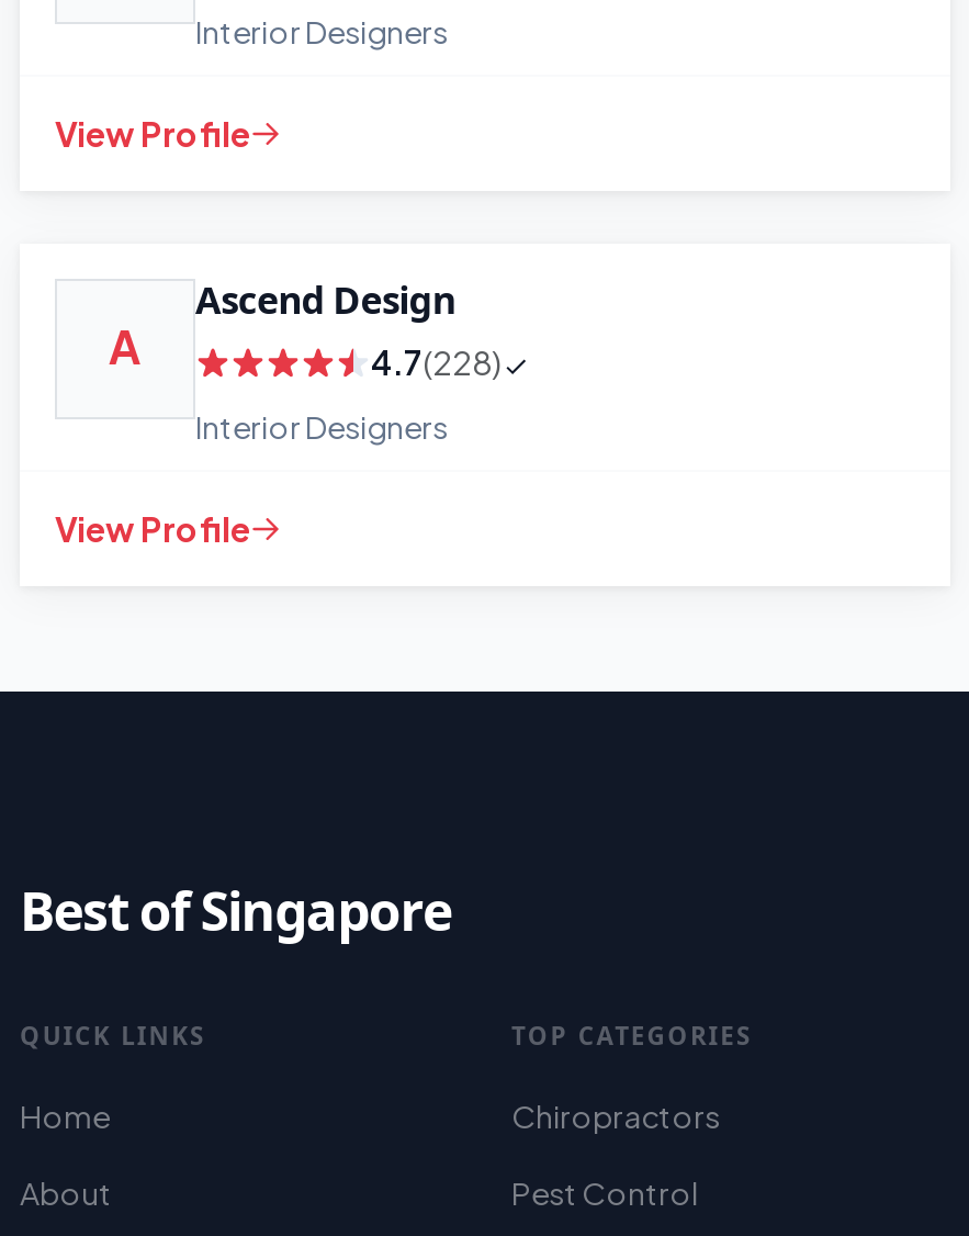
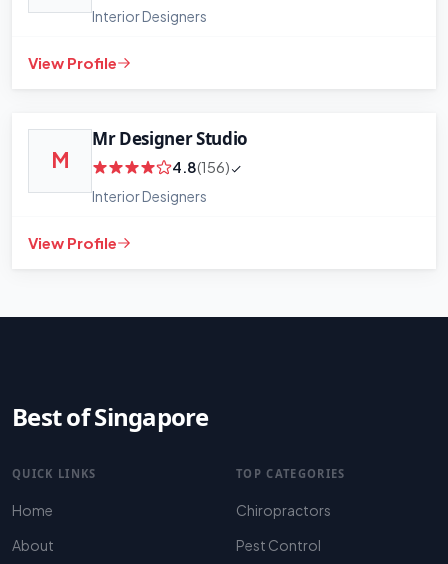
- Ascend Design
- 4.7(228)
+ Mr Designer Studio
+ 4.8(156)

- A
+ M
